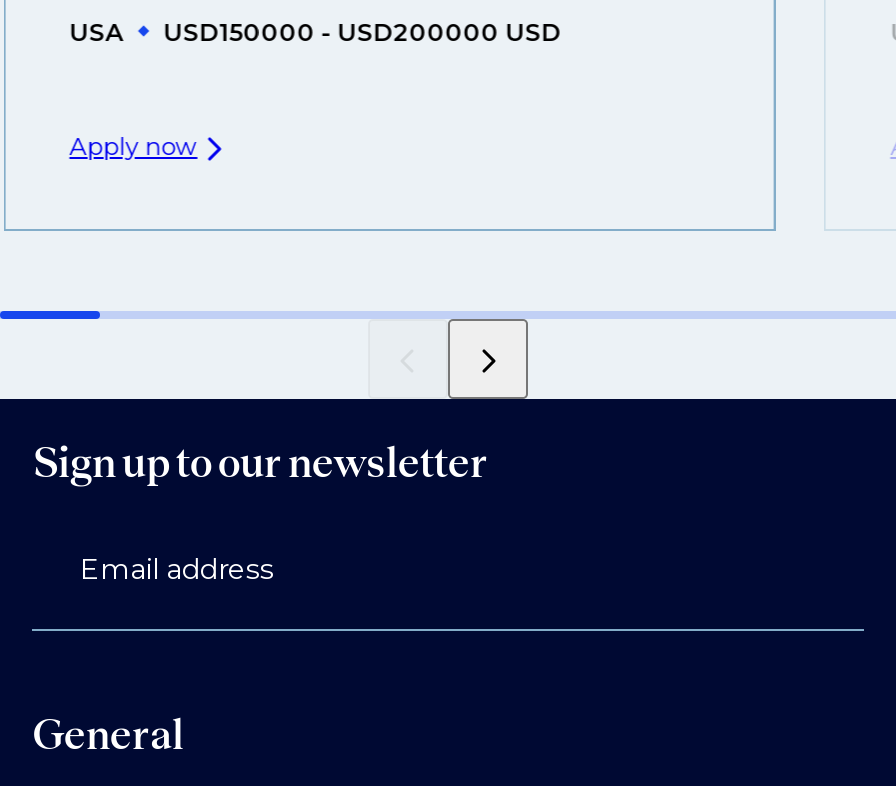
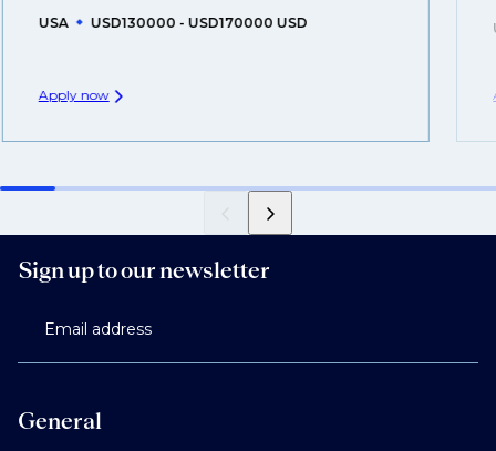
- USA USD150000 - USD200000 USD
+ USA USD130000 - USD170000 USD
